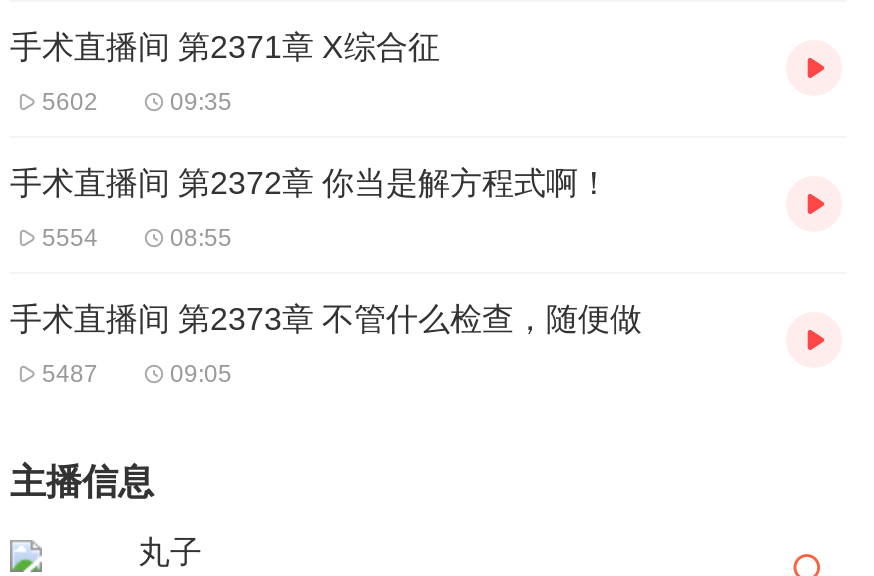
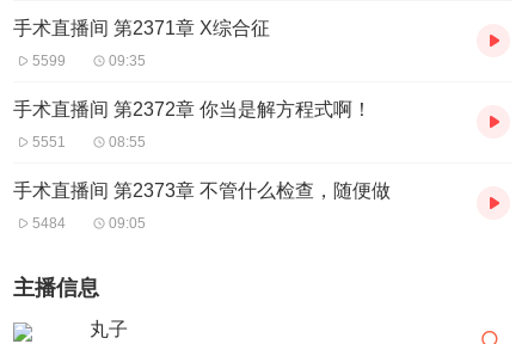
- 5602
+ 5599

- 5554
+ 5551

- 5487
+ 5484
